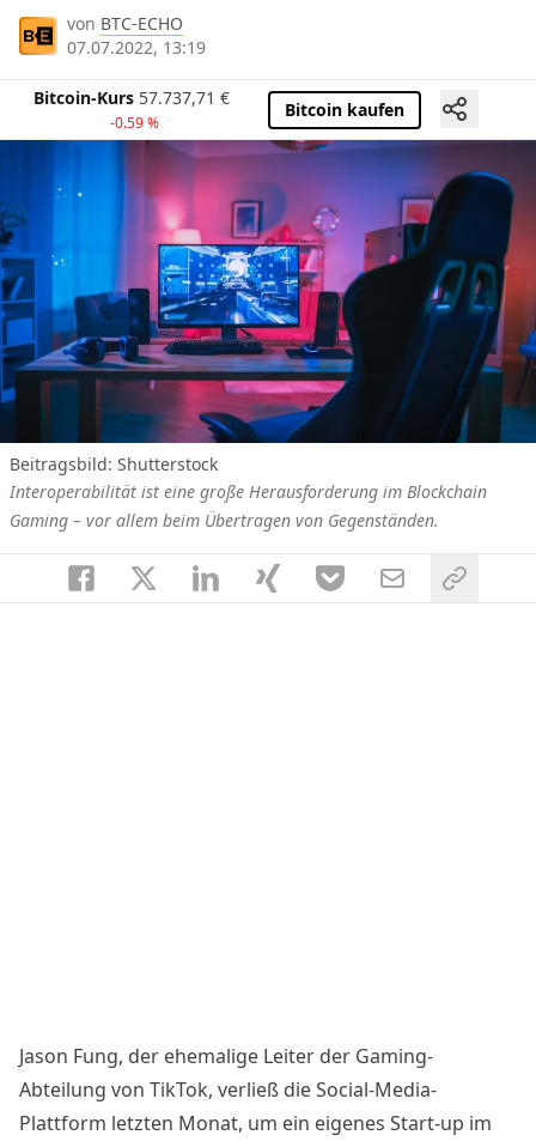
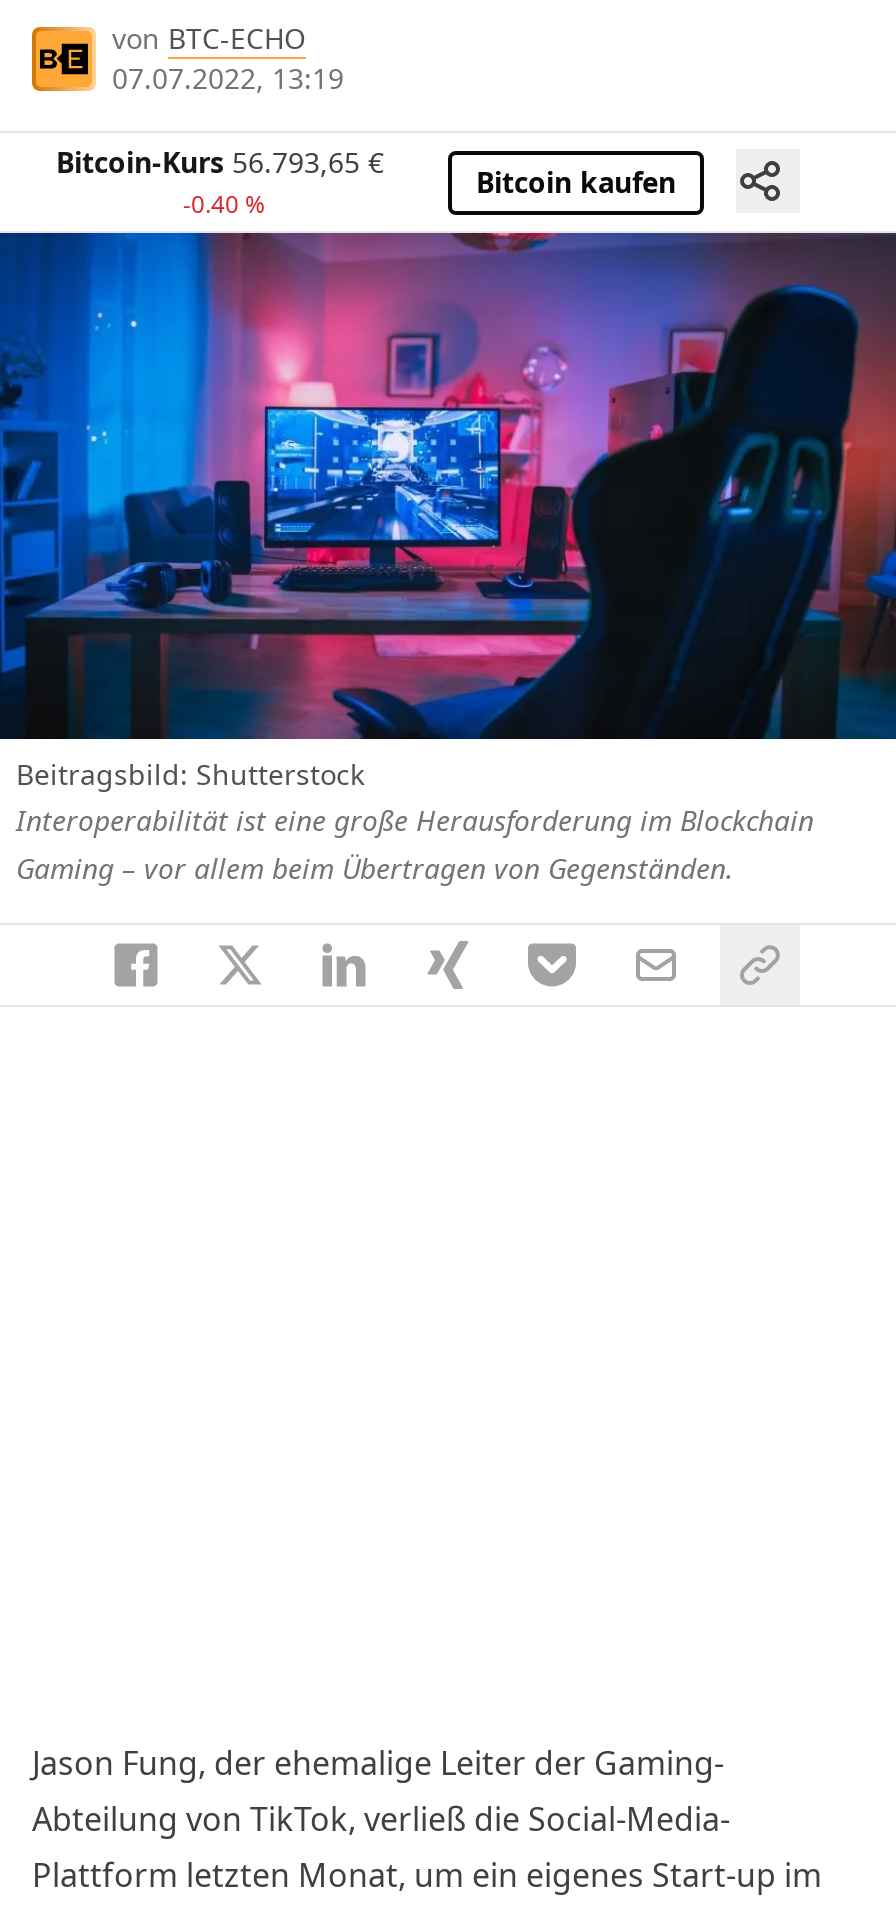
- Bitcoin-Kurs 57.737,71 €
+ Bitcoin-Kurs 56.793,65 €

- -0.59 %
+ -0.40 %
